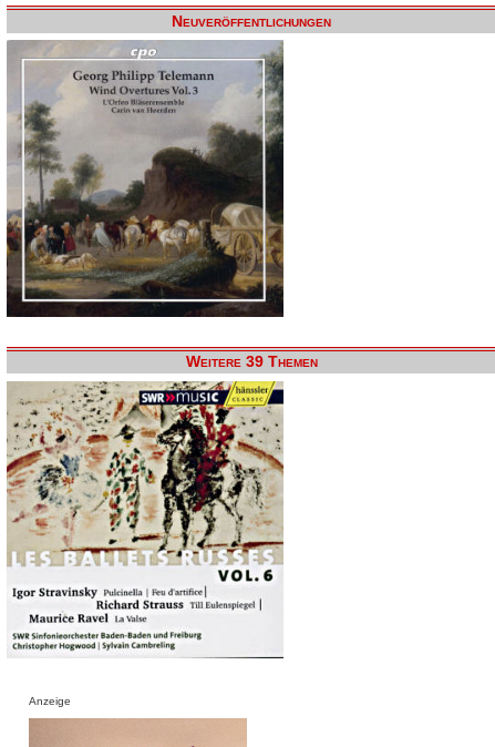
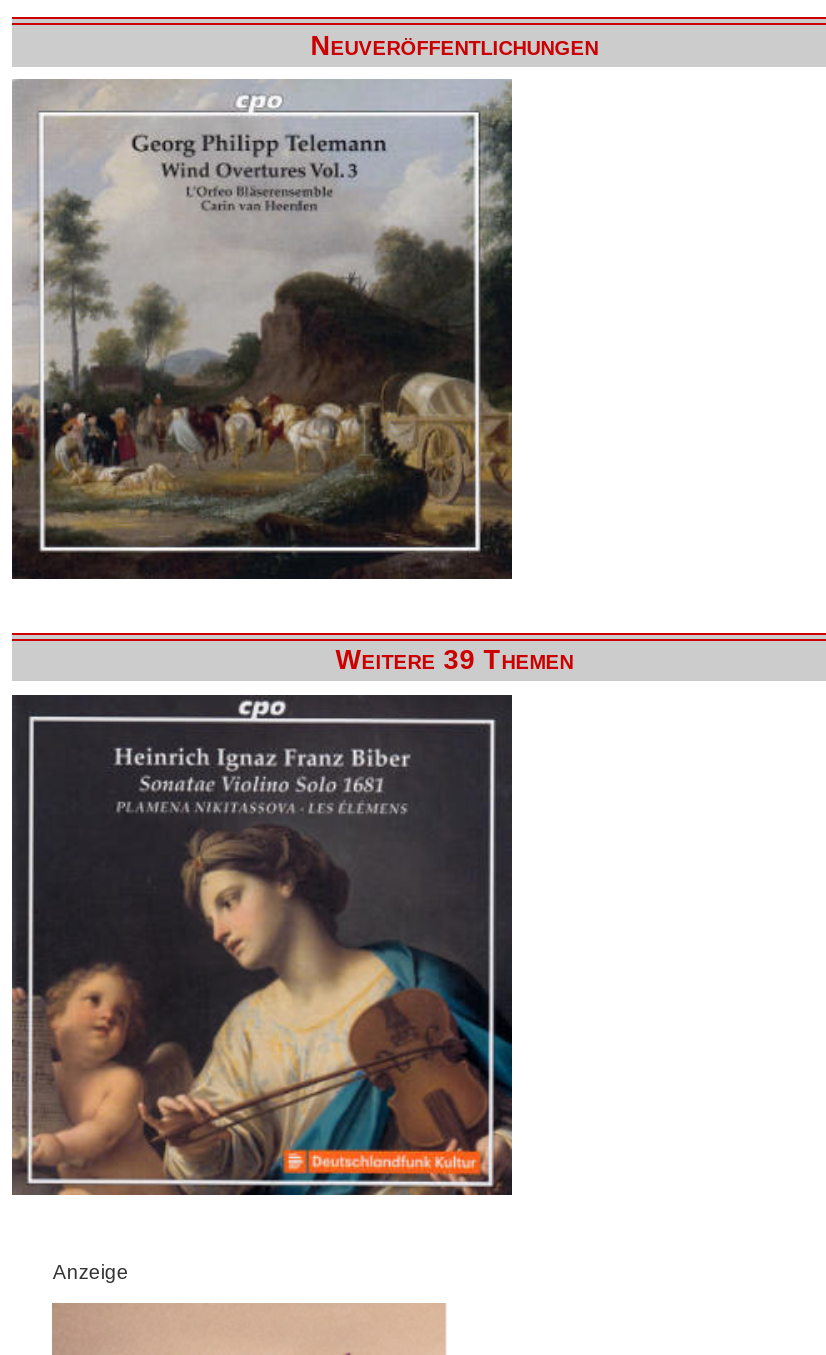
- [image]
+ [image]
